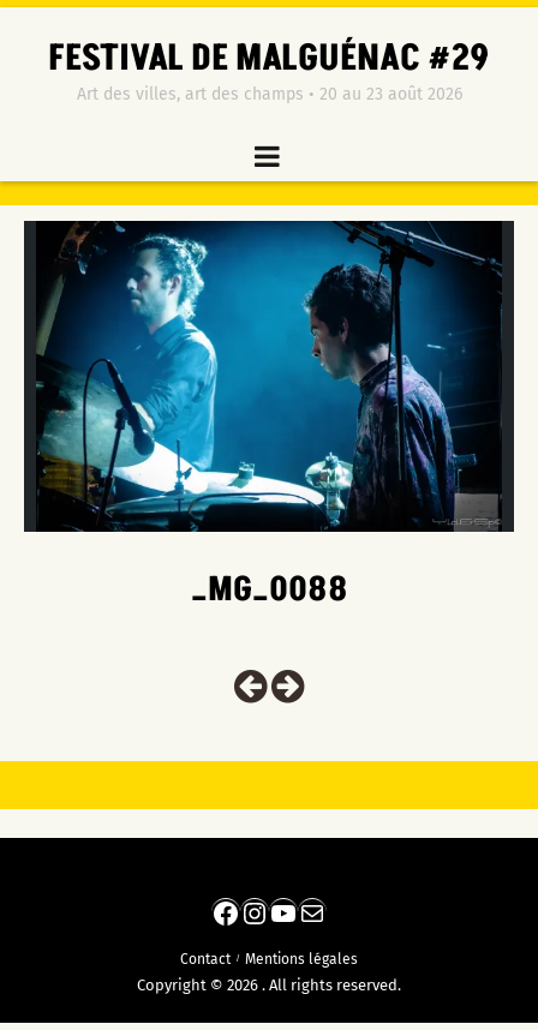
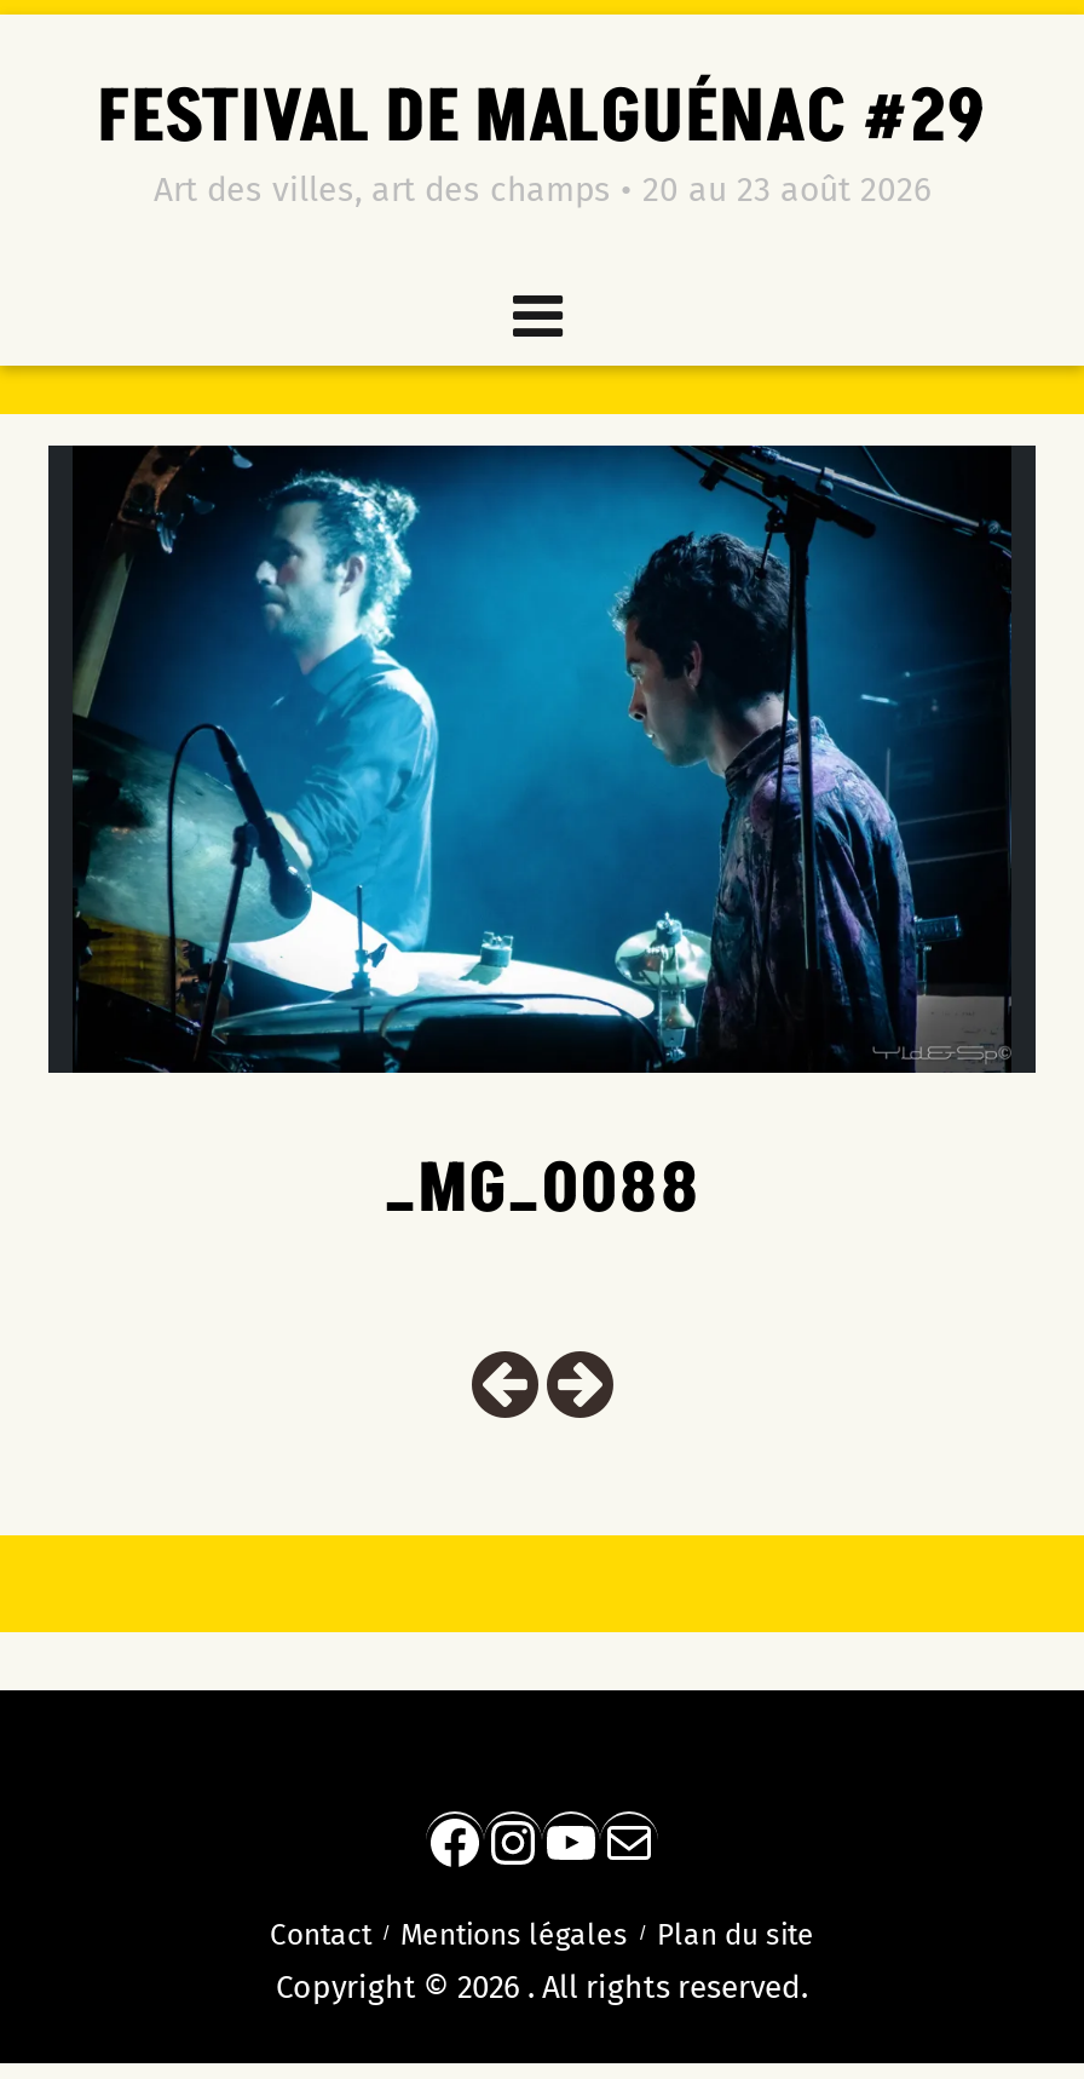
+ Plan du site
